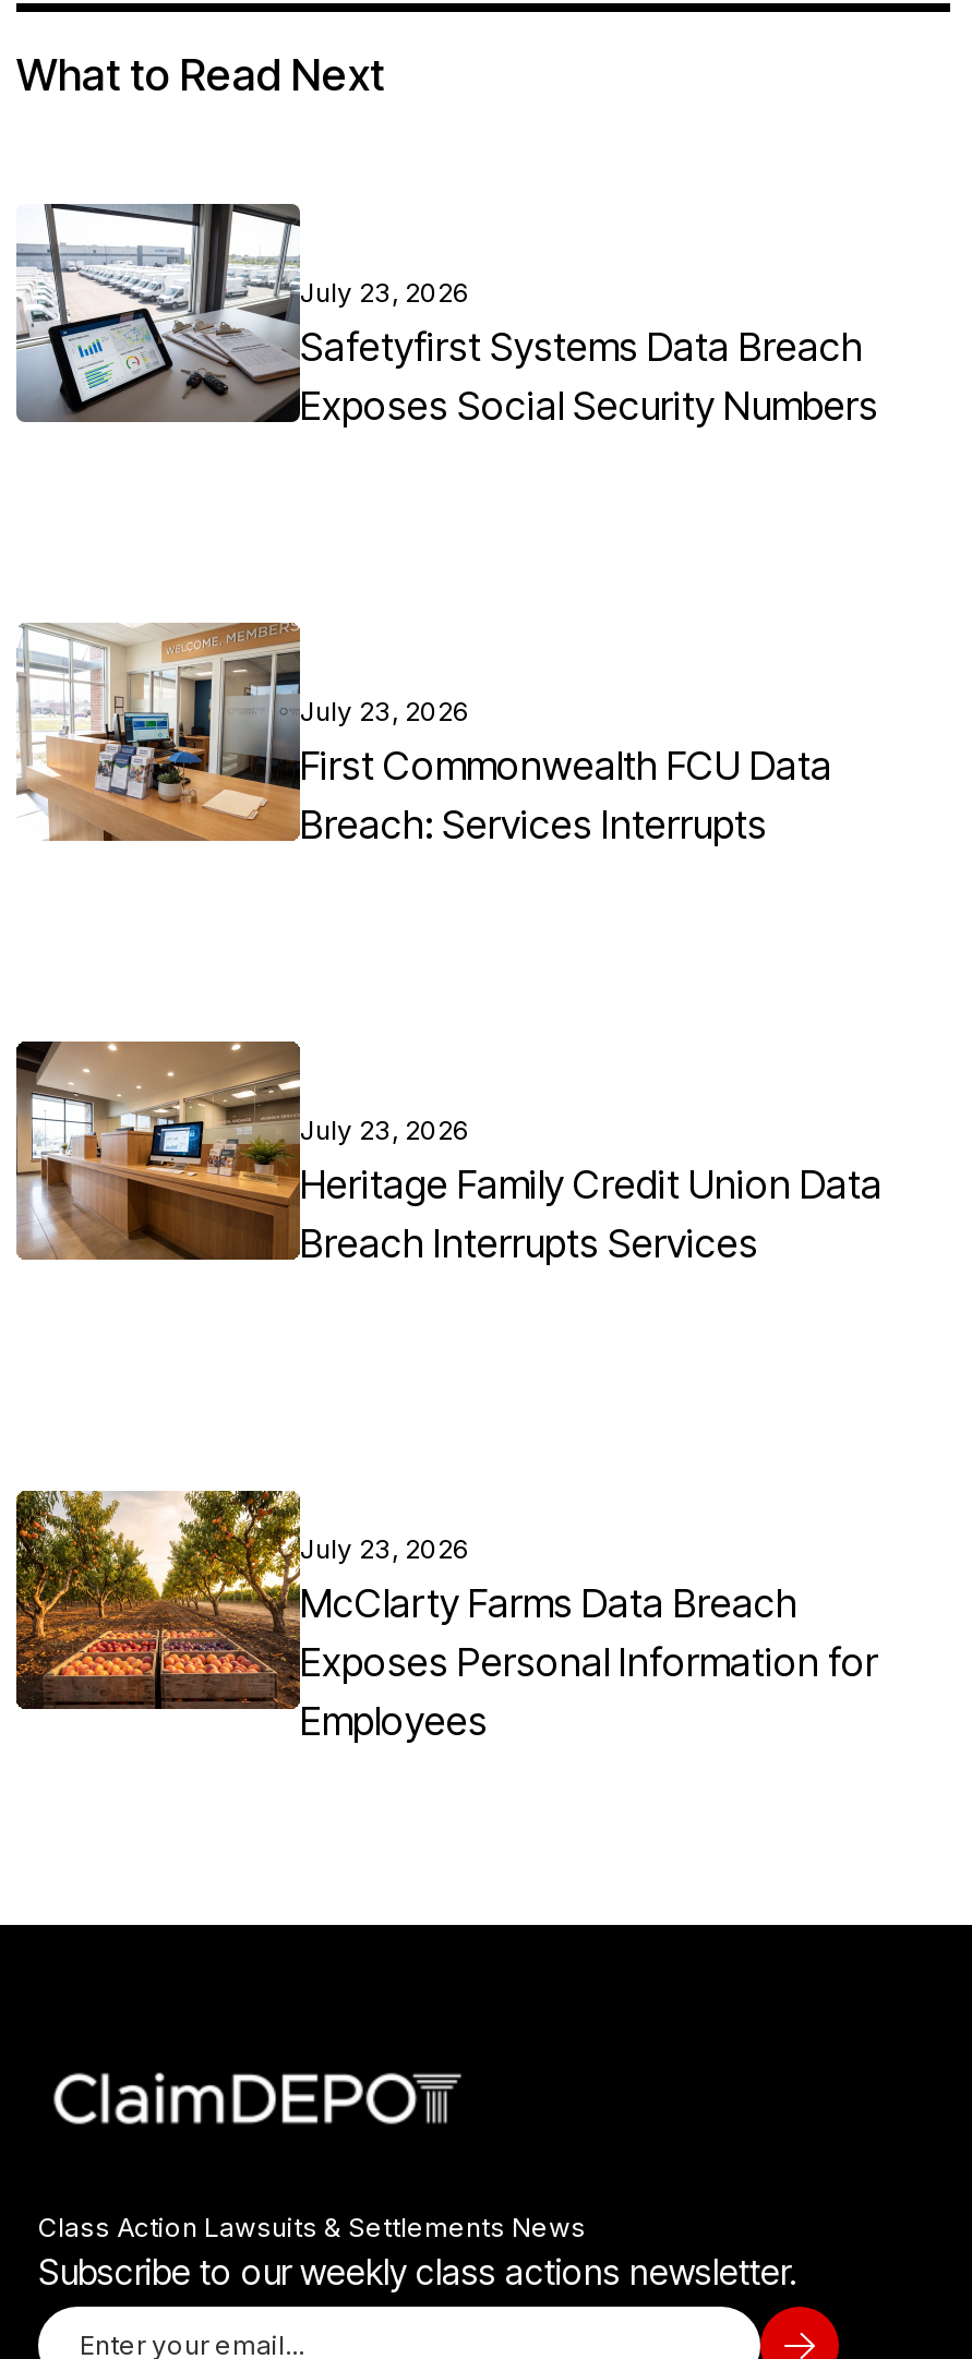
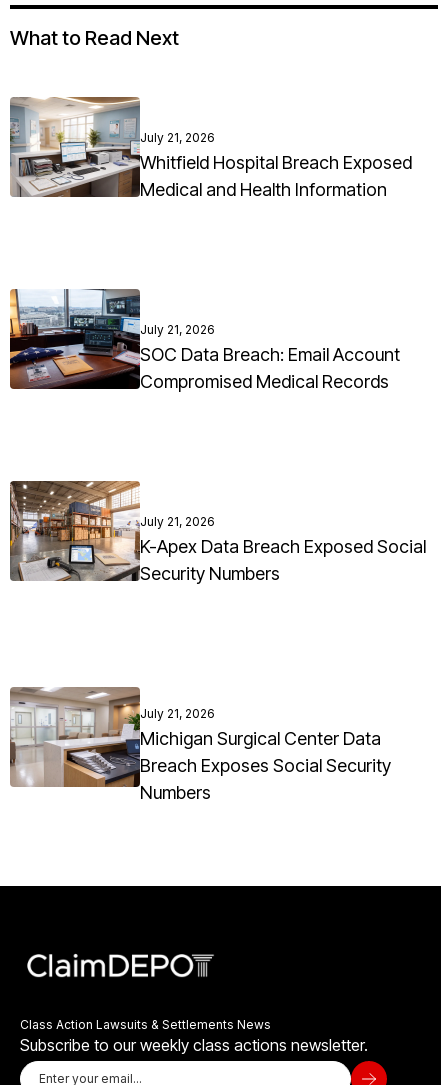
- [image]
- July 23, 2026
- Safetyfirst Systems Data Breach
- Exposes Social Security Numbers
+ [image]
+ July 21, 2026
+ Whitfield Hospital Breach Exposed
+ Medical and Health Information

- [image]
- July 23, 2026
- First Commonwealth FCU Data
- Breach: Services Interrupts
+ [image]
+ July 21, 2026
+ SOC Data Breach: Email Account
+ Compromised Medical Records

- [image]
- July 23, 2026
- Heritage Family Credit Union Data
- Breach Interrupts Services
+ [image]
+ July 21, 2026
+ K-Apex Data Breach Exposed Social
+ Security Numbers

- [image]
- July 23, 2026
- McClarty Farms Data Breach
- Exposes Personal Information for
- Employees
+ [image]
+ July 21, 2026
+ Michigan Surgical Center Data
+ Breach Exposes Social Security
+ Numbers
